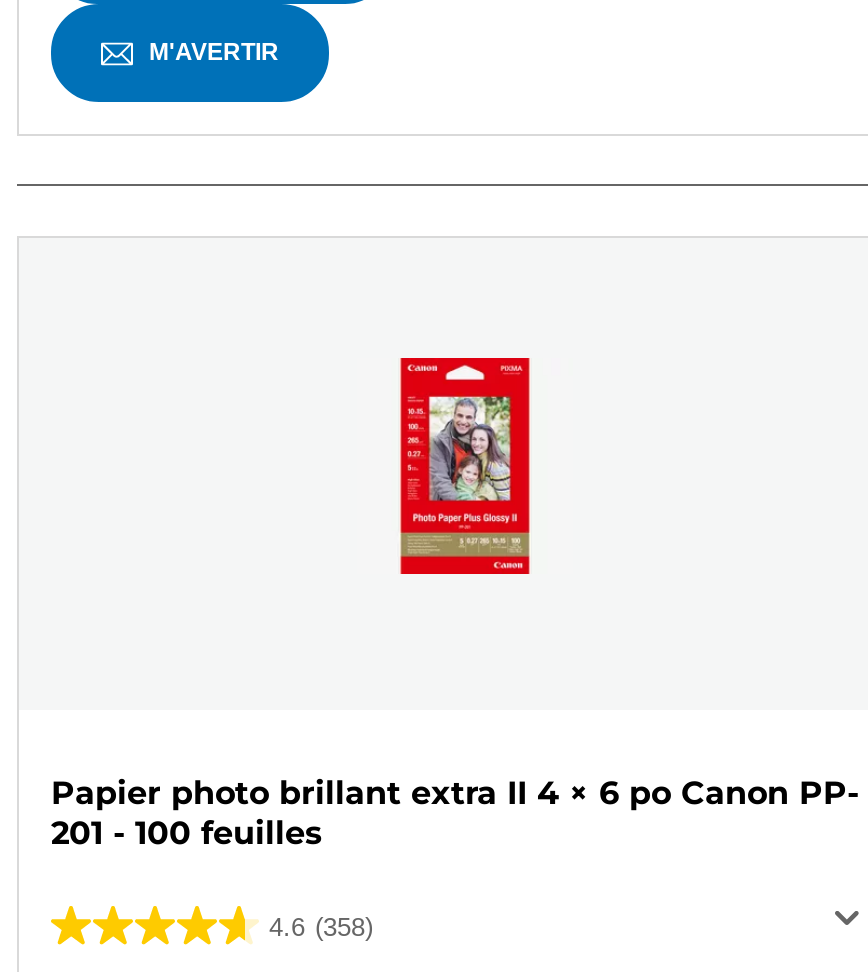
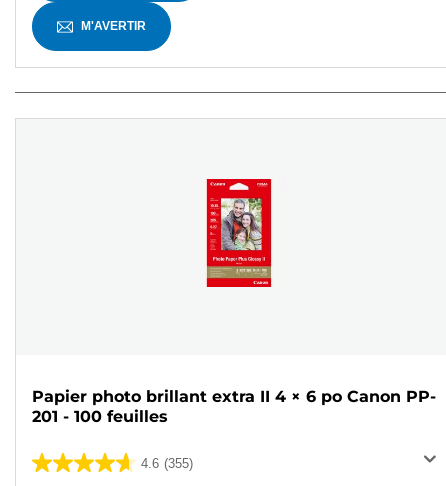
- 4.6 (358)
+ 4.6 (355)
